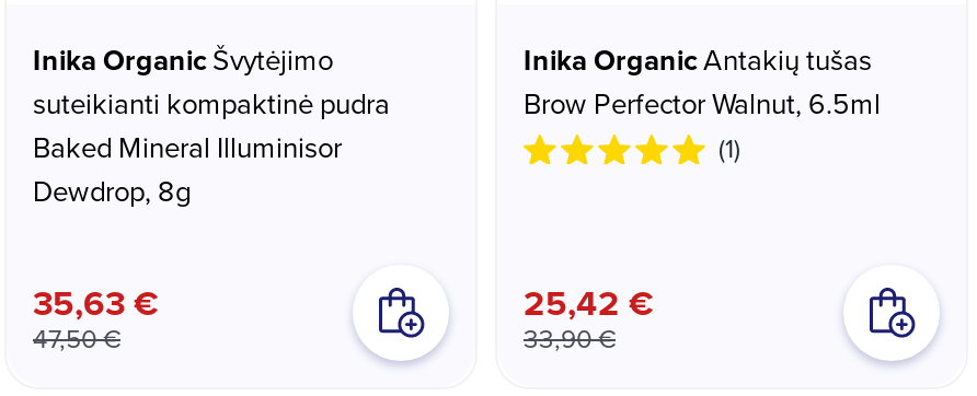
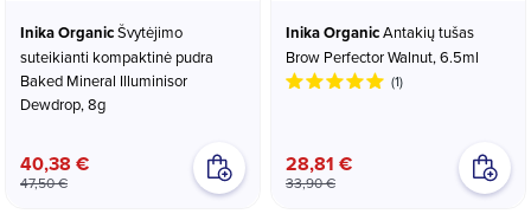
- 35,63 €
+ 40,38 €

- 25,42 €
+ 28,81 €
